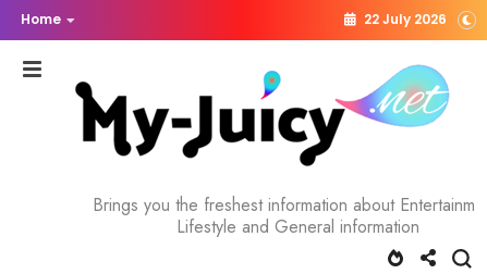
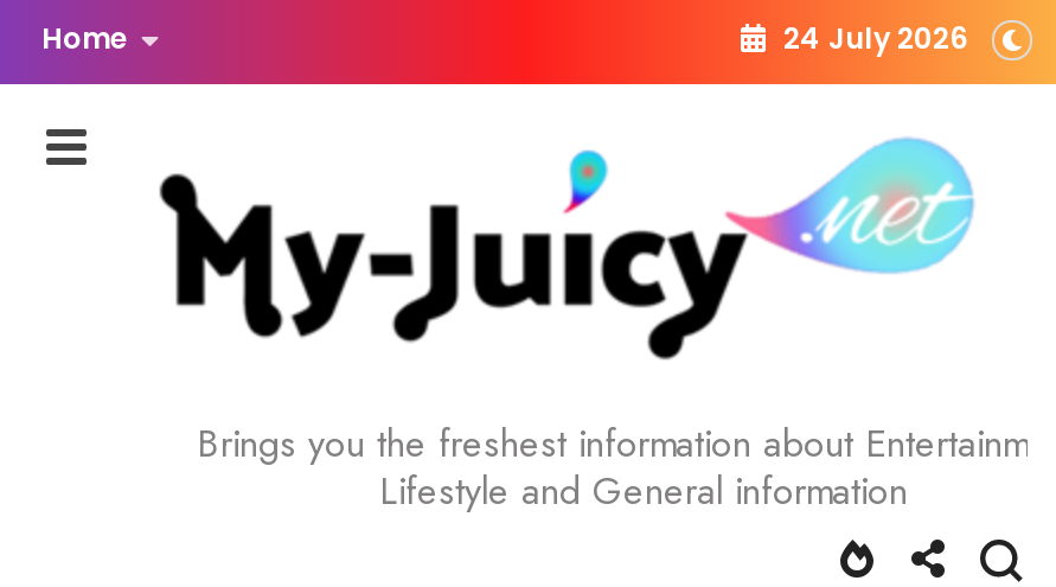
- 22 July 2026
+ 24 July 2026
